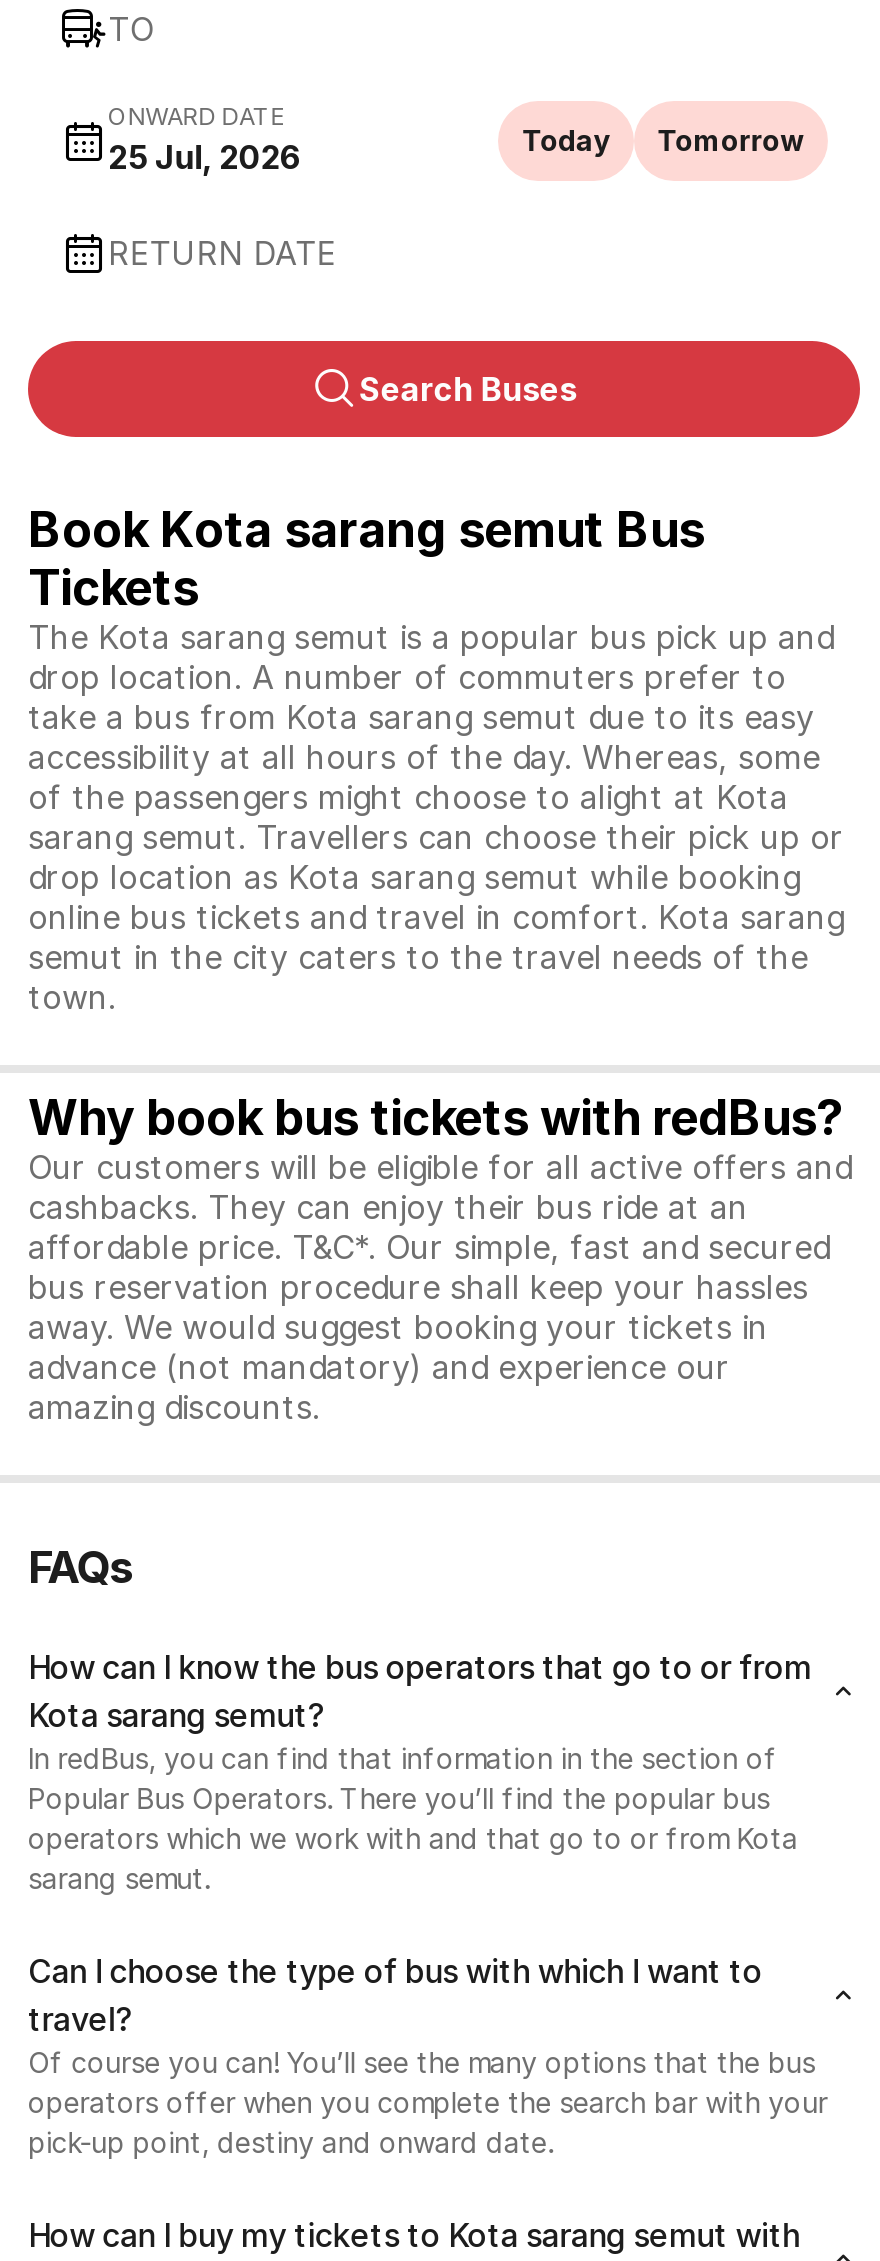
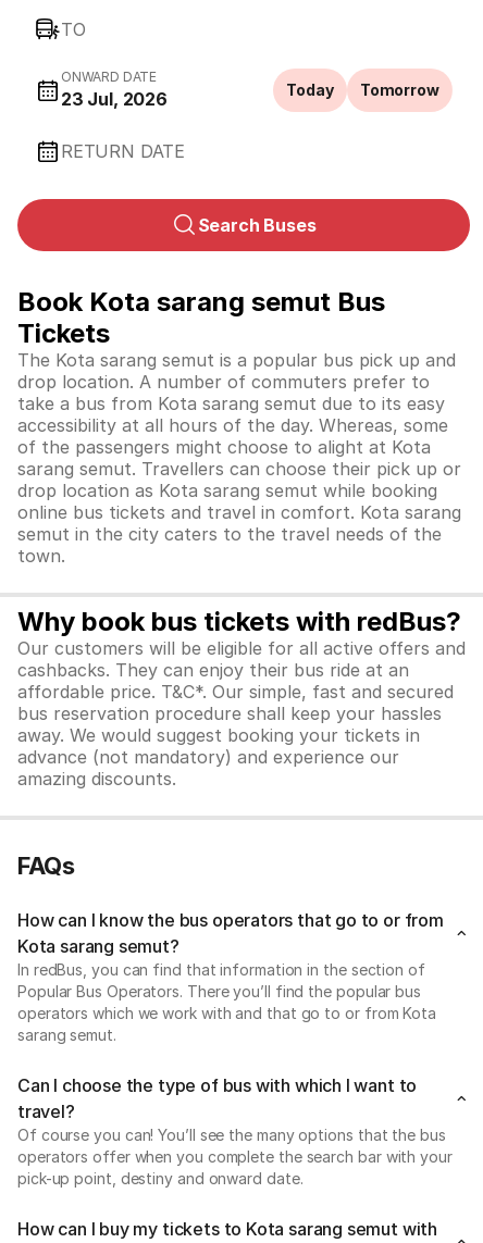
- 25 Jul, 2026
+ 23 Jul, 2026
